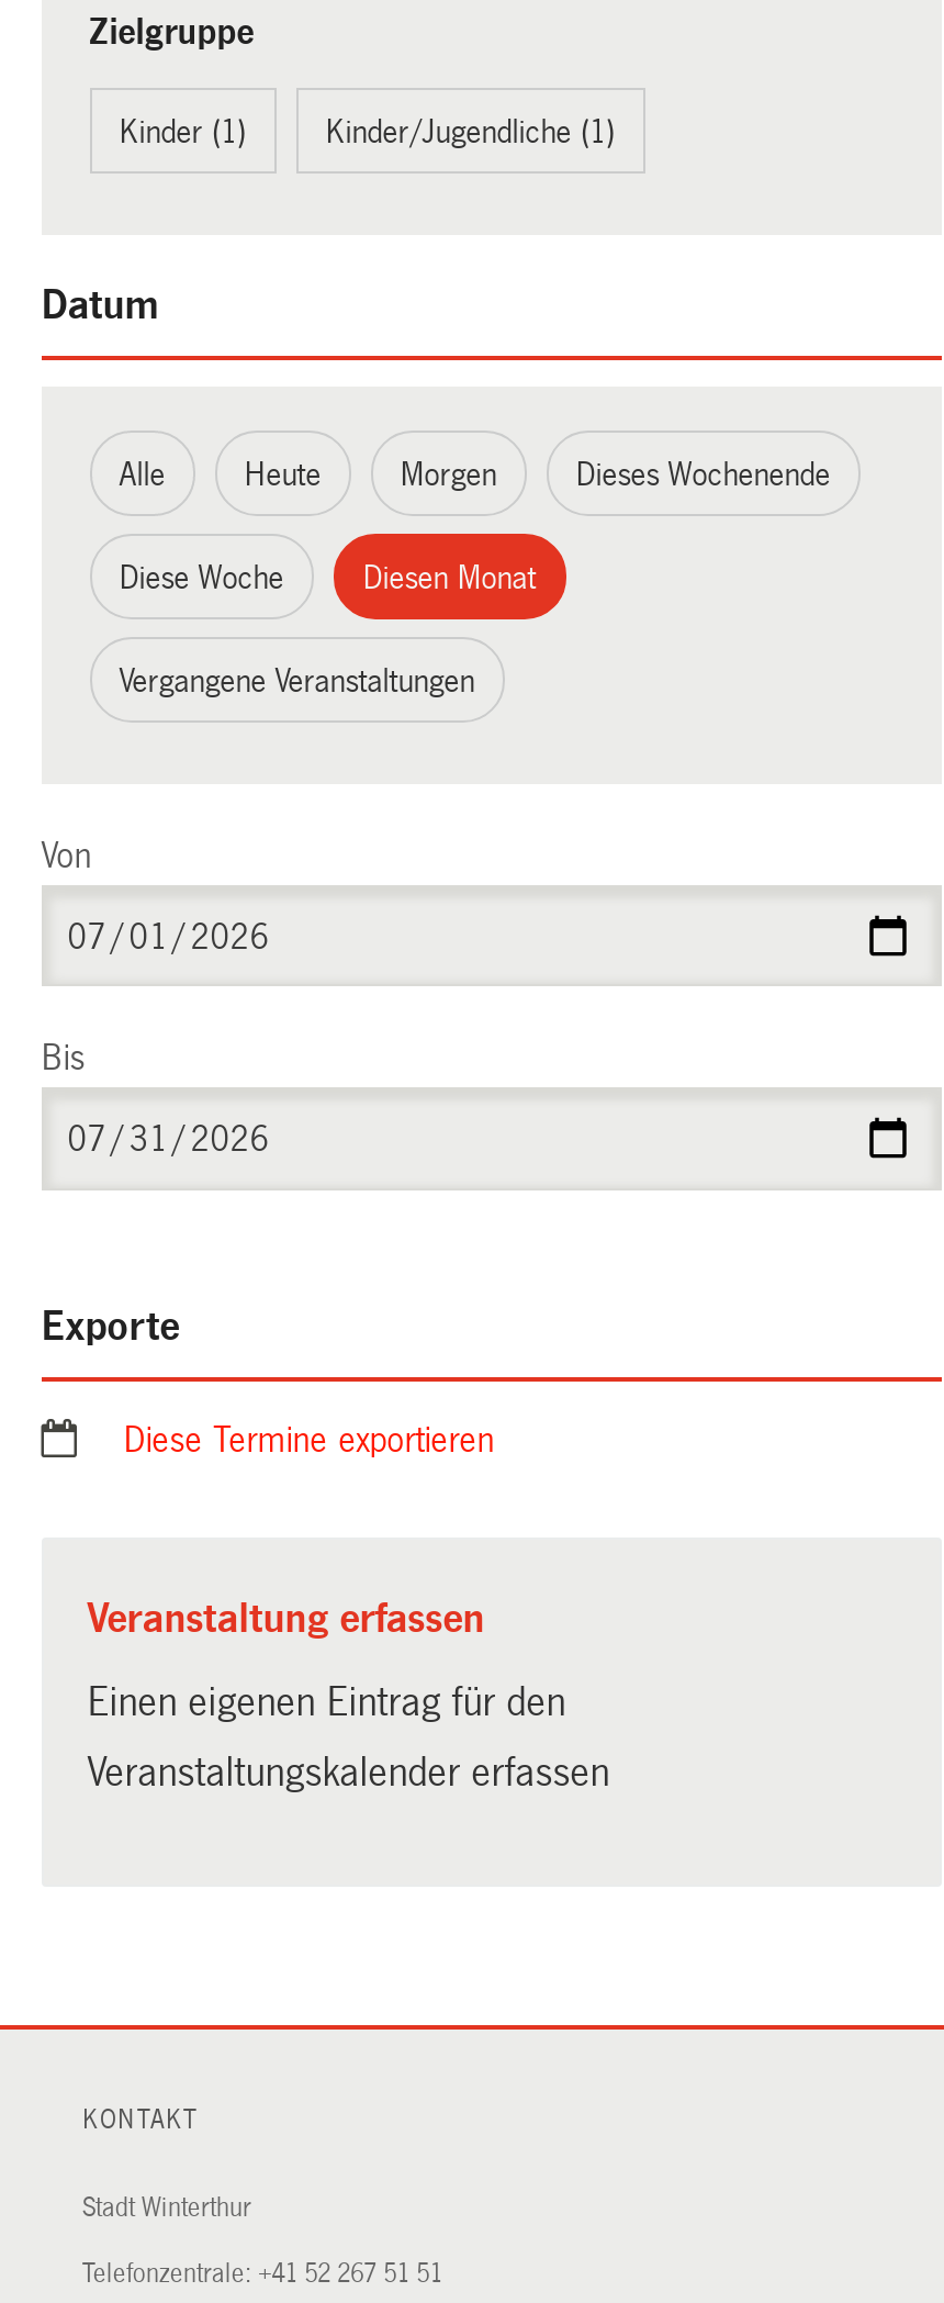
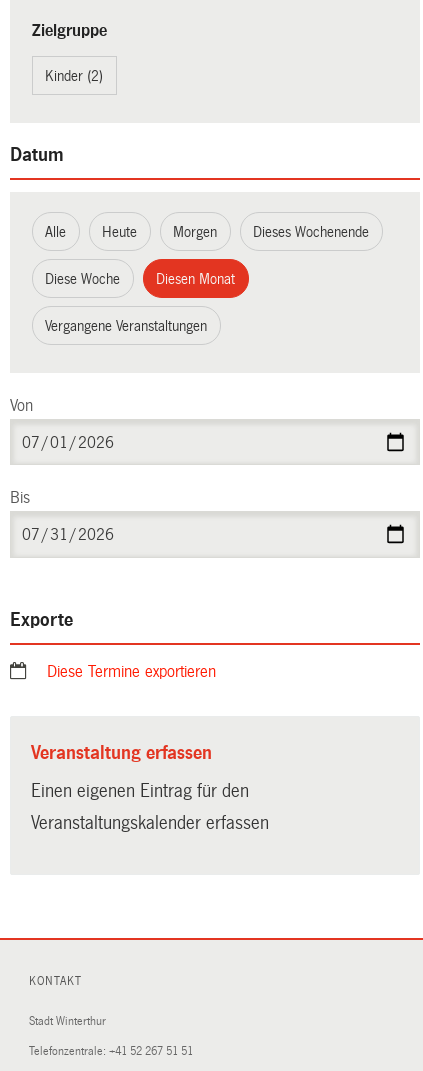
- Kinder (1)
- Kinder/Jugendliche (1)
+ Kinder (2)
